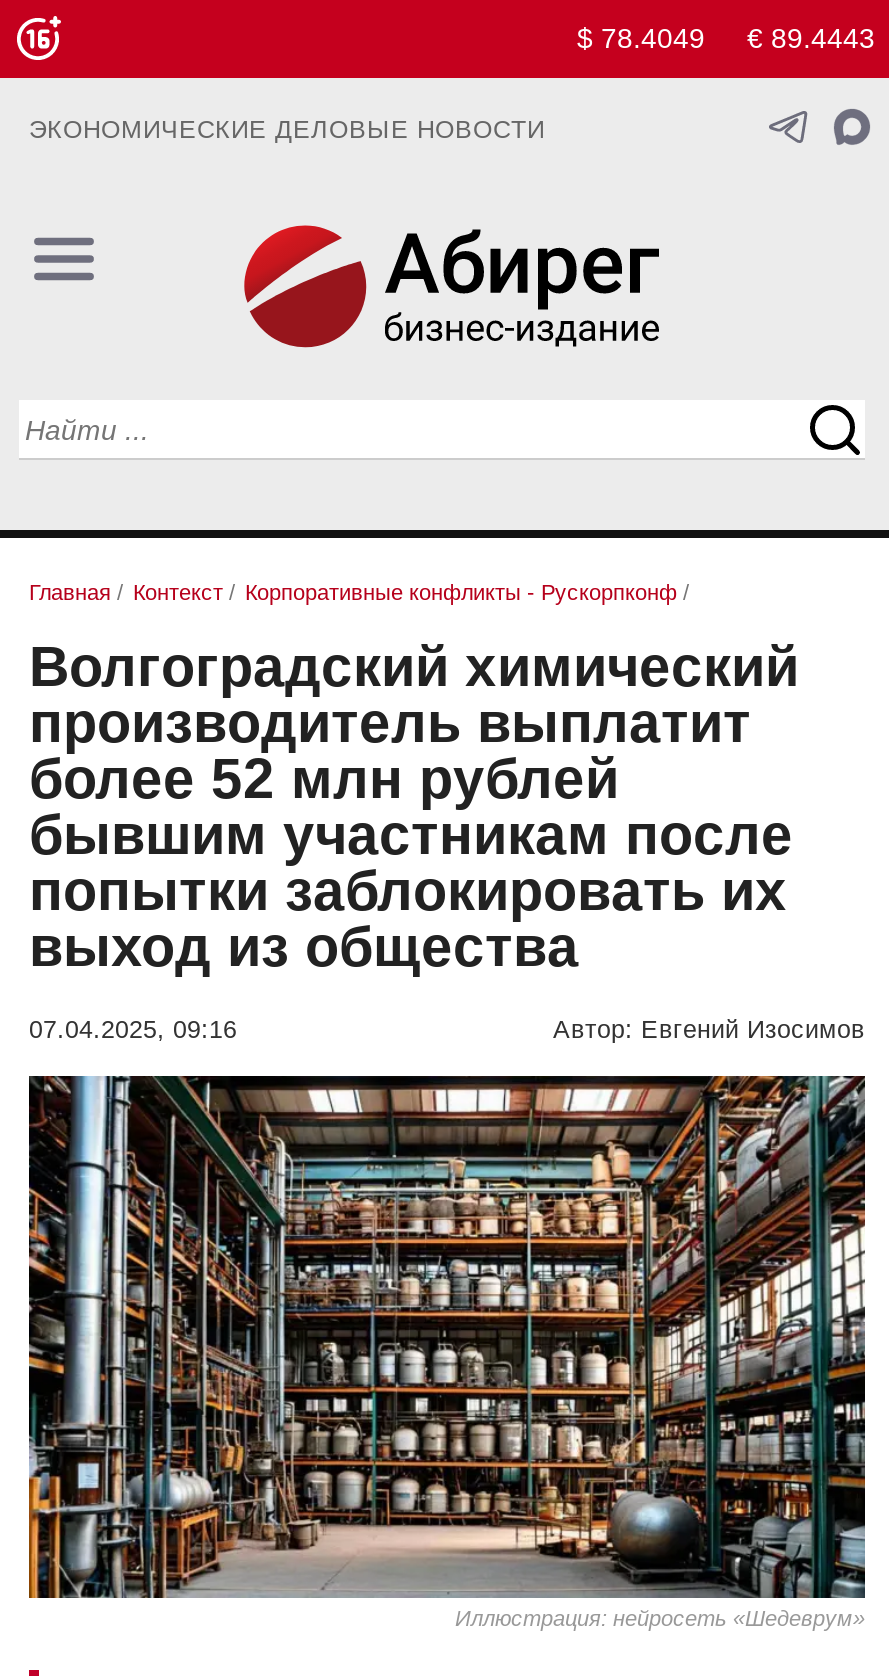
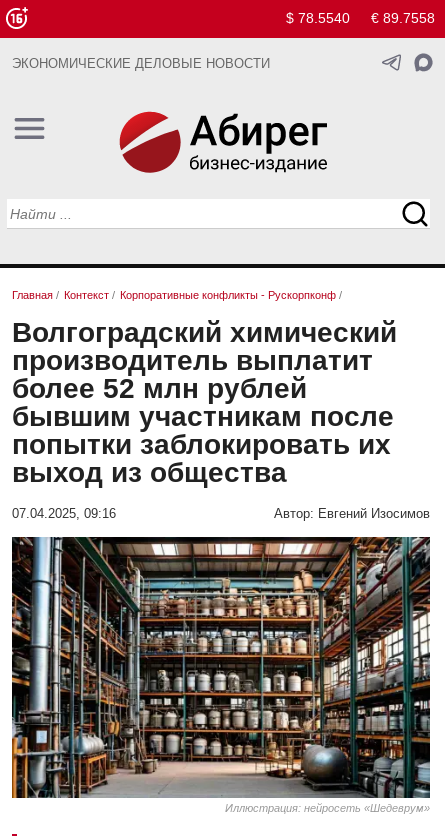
- $ 78.4049
+ $ 78.5540

- € 89.4443
+ € 89.7558
